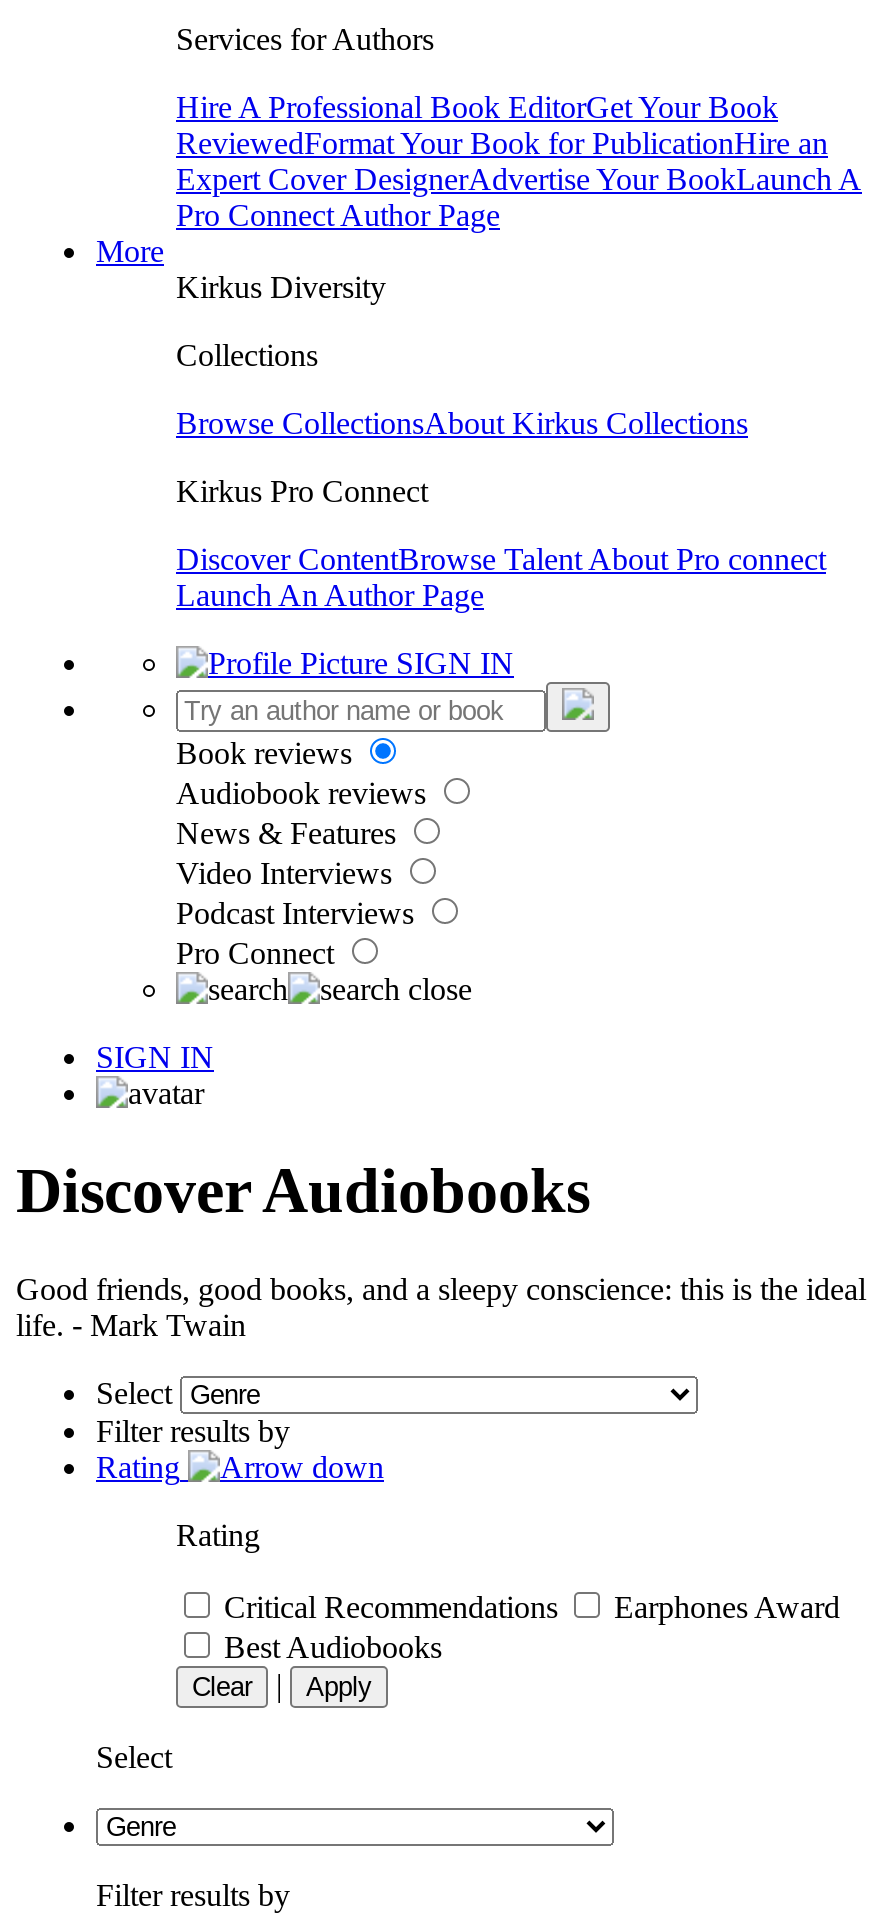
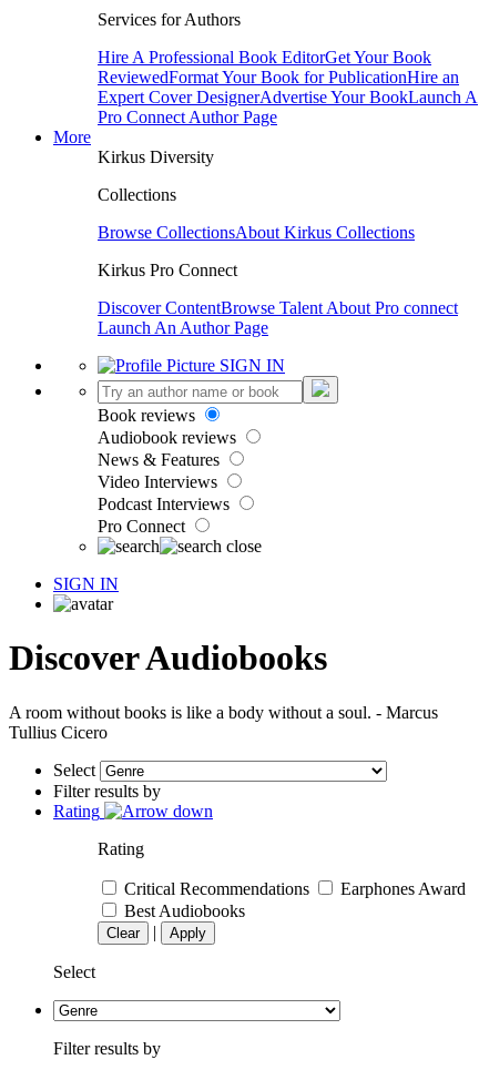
- Good friends, good books, and a sleepy conscience: this is the ideal
- life. - Mark Twain
+ A room without books is like a body without a soul. - Marcus
+ Tullius Cicero
